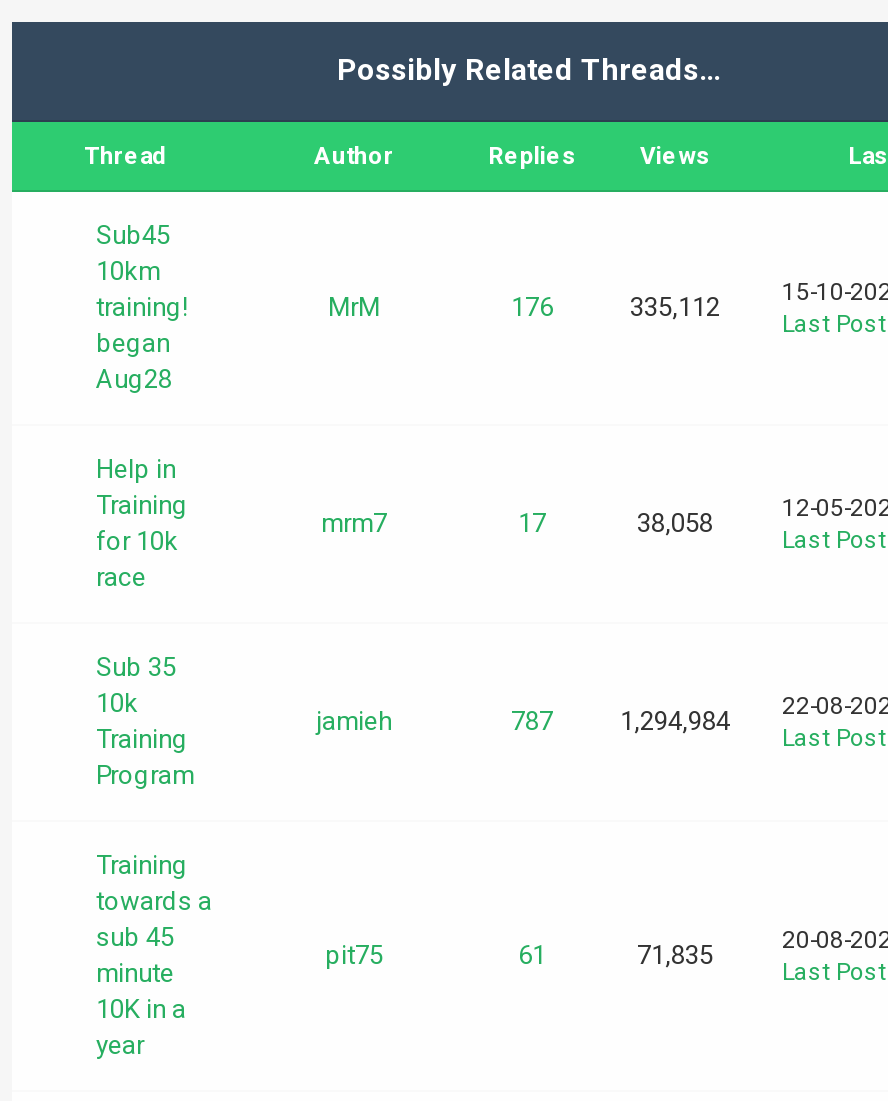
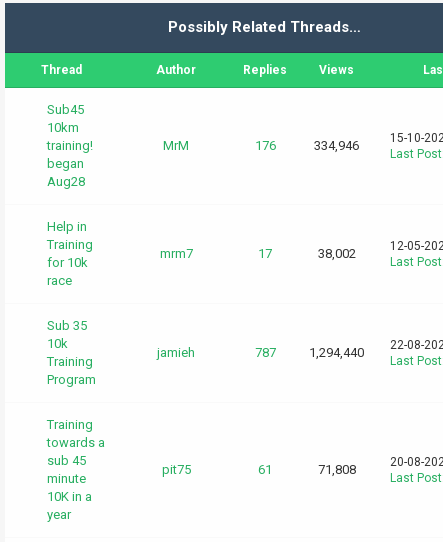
- 335,112
+ 334,946

- 38,058
+ 38,002

- 1,294,984
+ 1,294,440

- 71,835
+ 71,808
